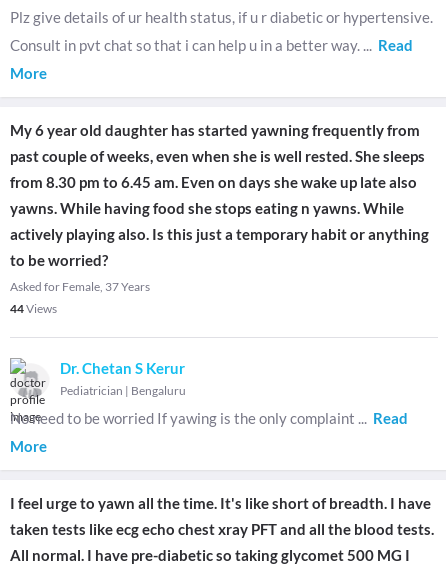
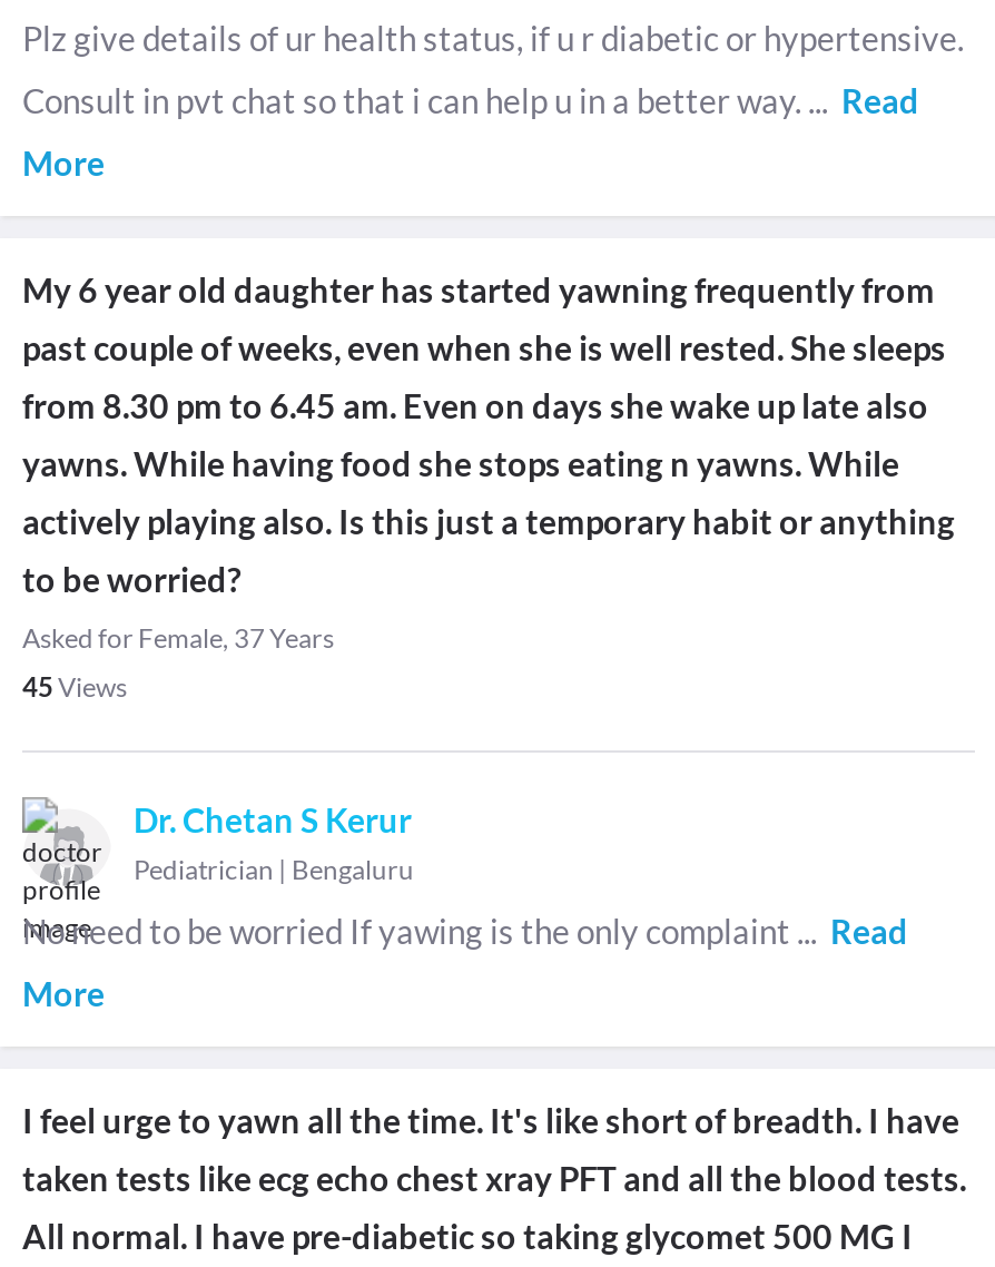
- 44Views
+ 45Views
